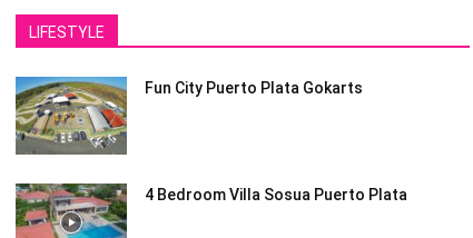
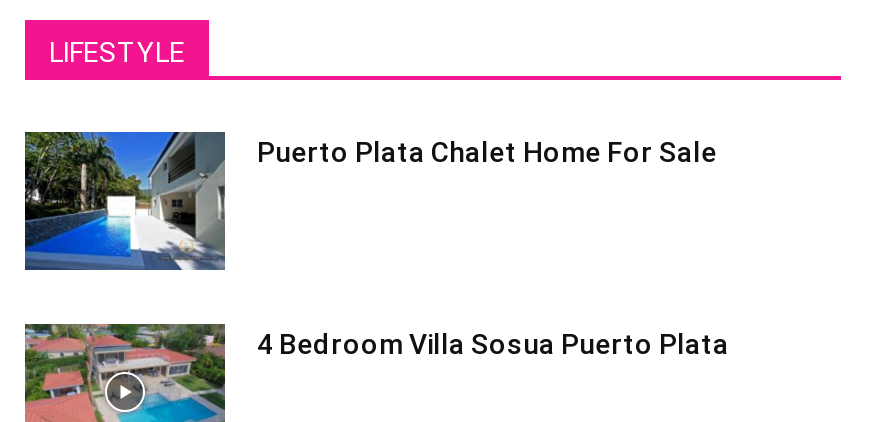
- [image]
- Fun City Puerto Plata Gokarts
+ [image]
+ Puerto Plata Chalet Home For Sale
